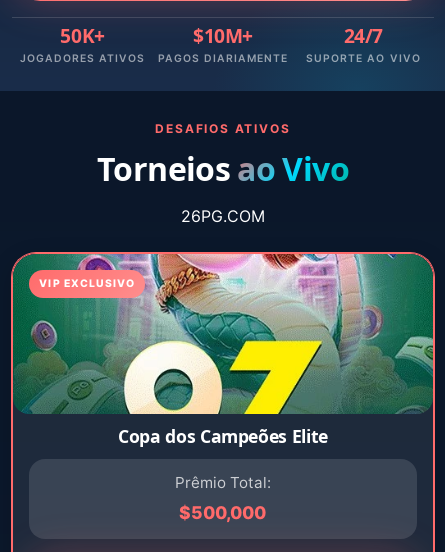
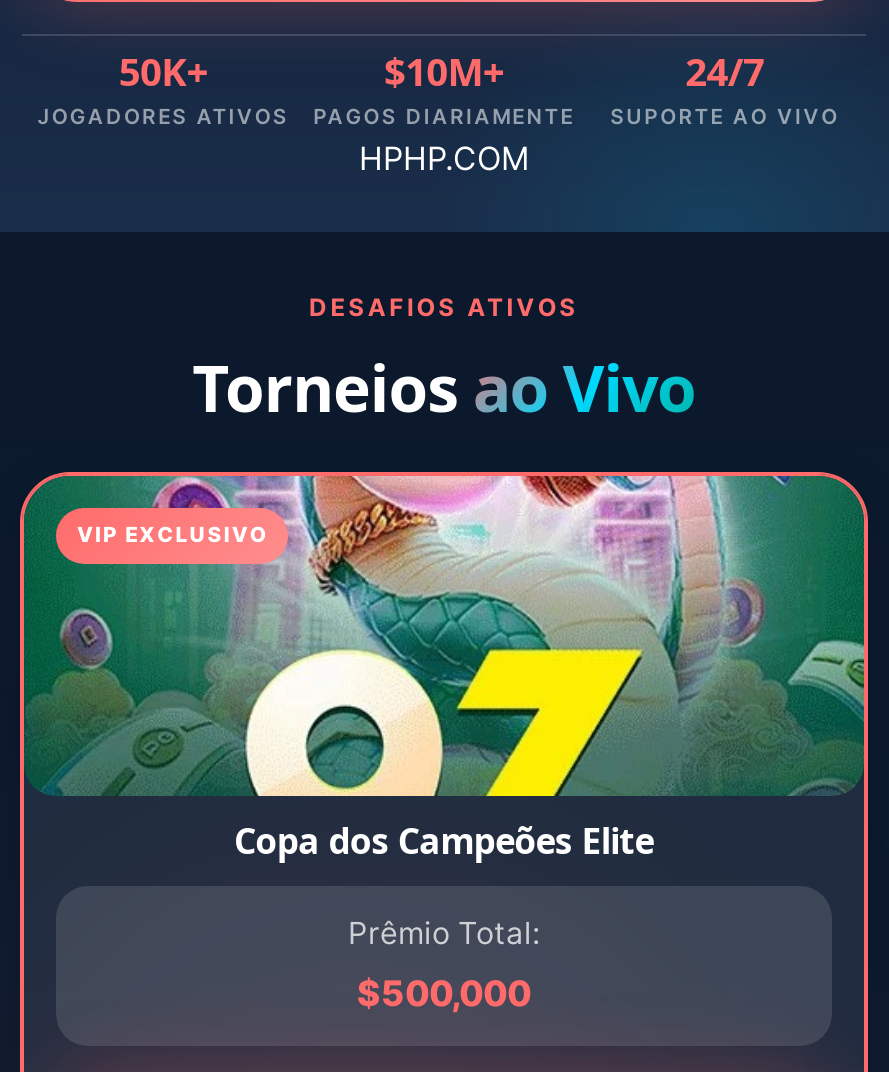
+ HPHP.COM

moved down: DESAFIOS ATIVOS | Torneios ao Vivo

- 26PG.COM
